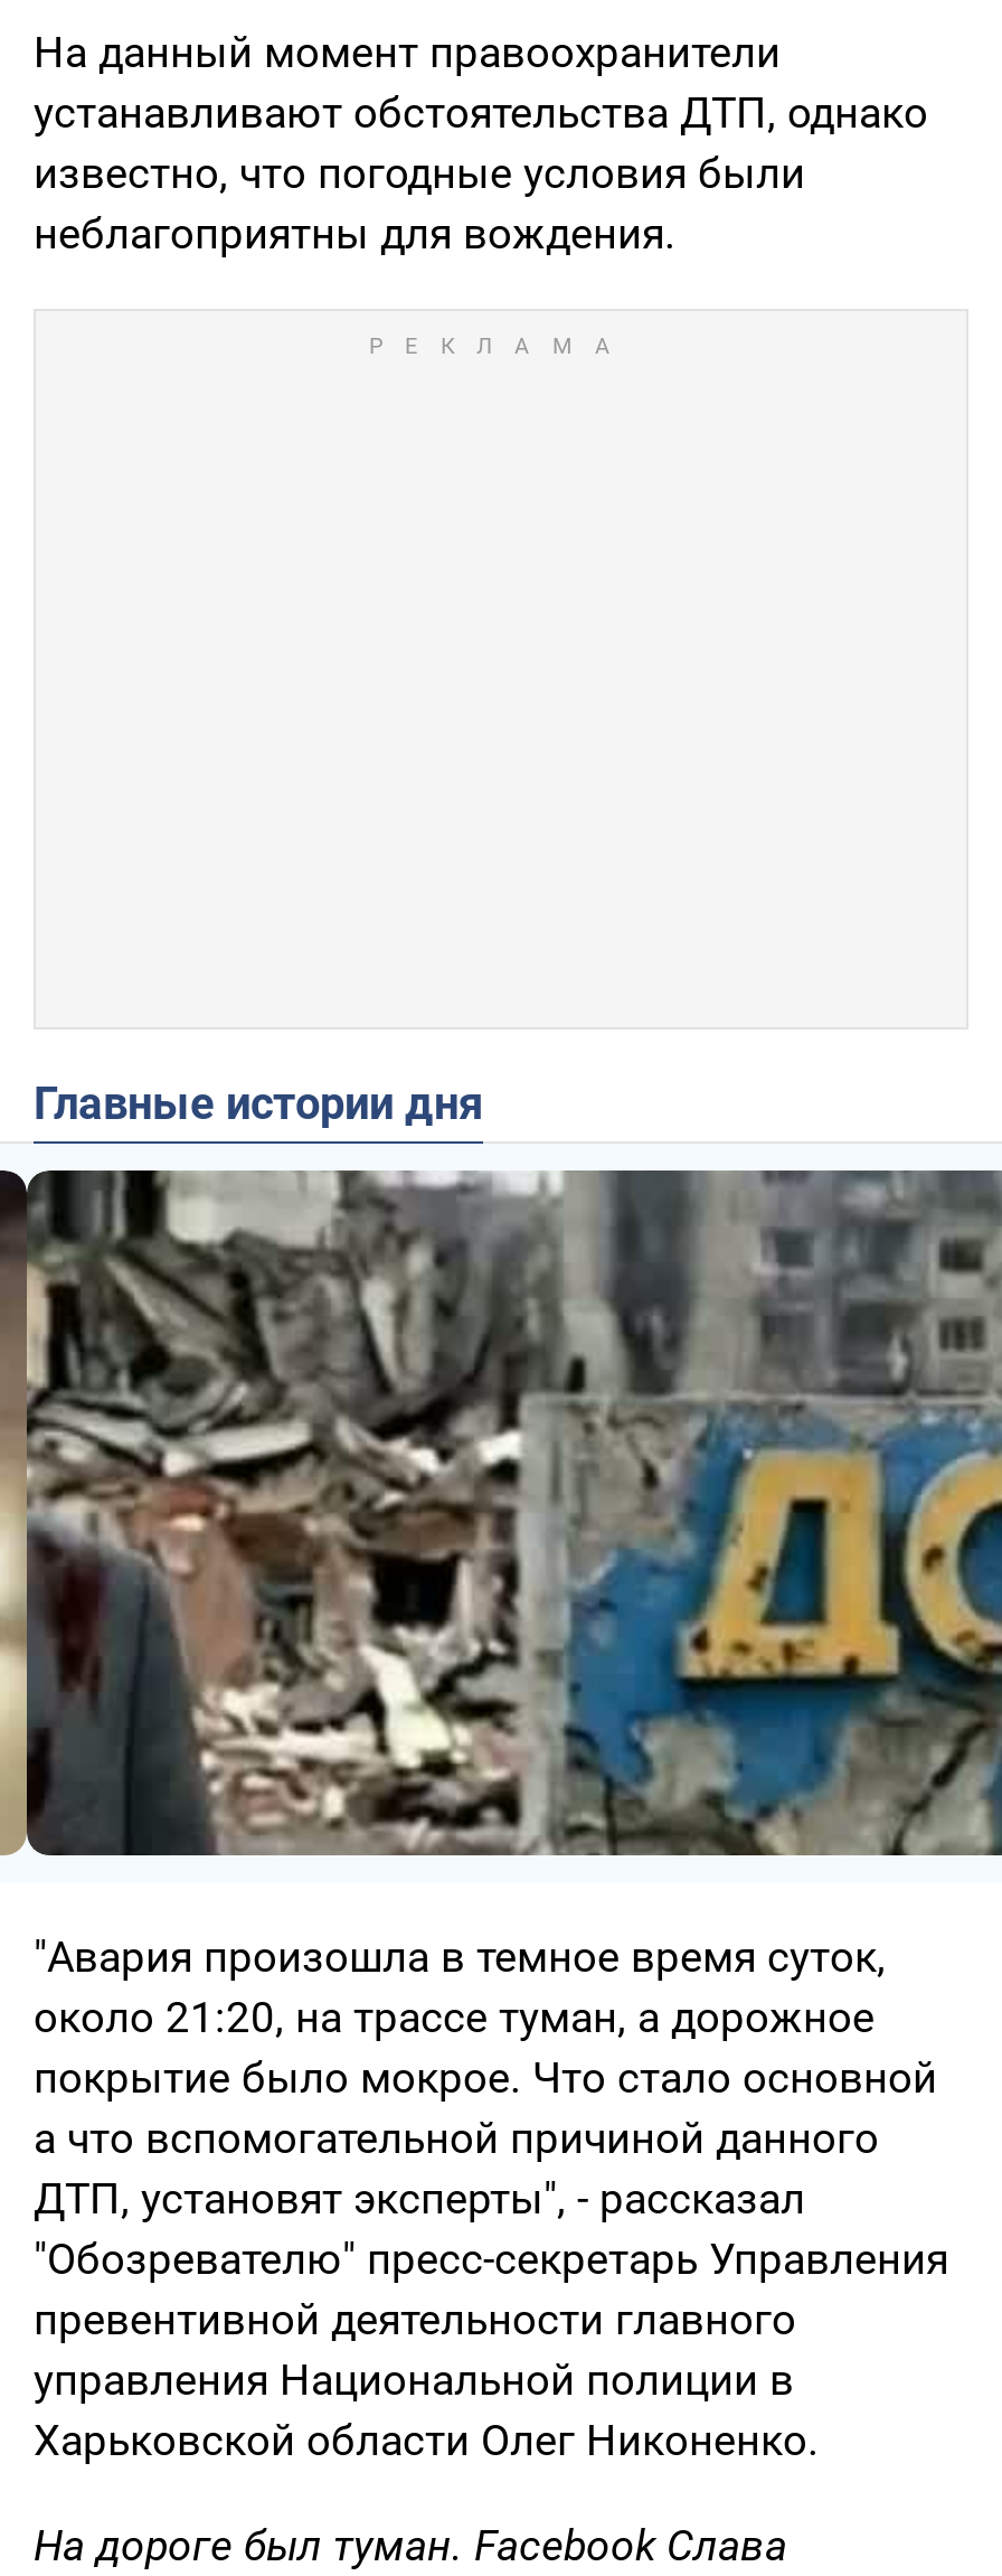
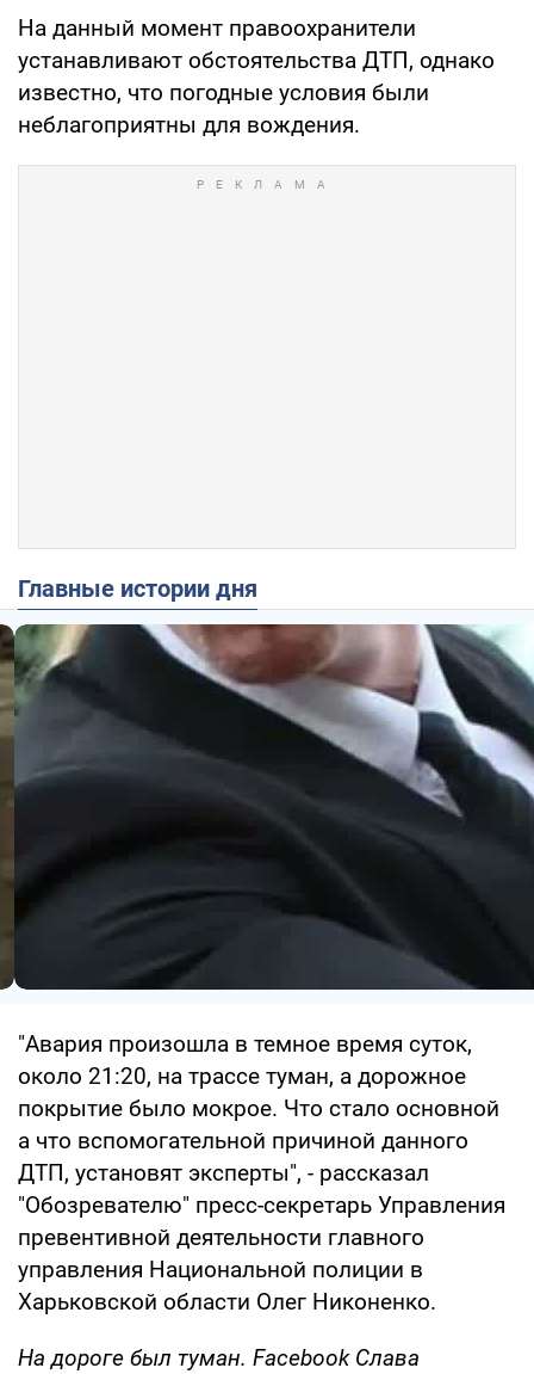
- [image]
+ [image]
